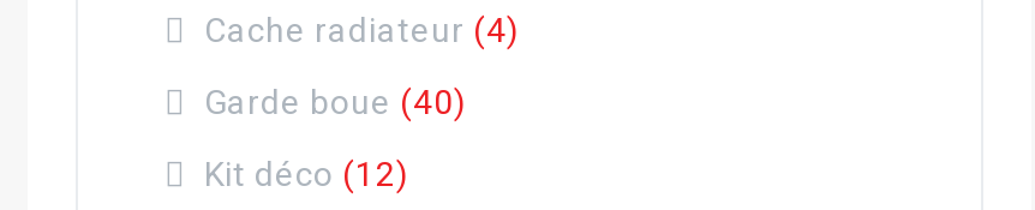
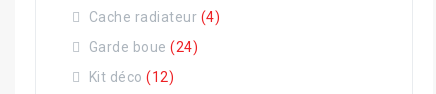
- Garde boue (40)
+ Garde boue (24)
